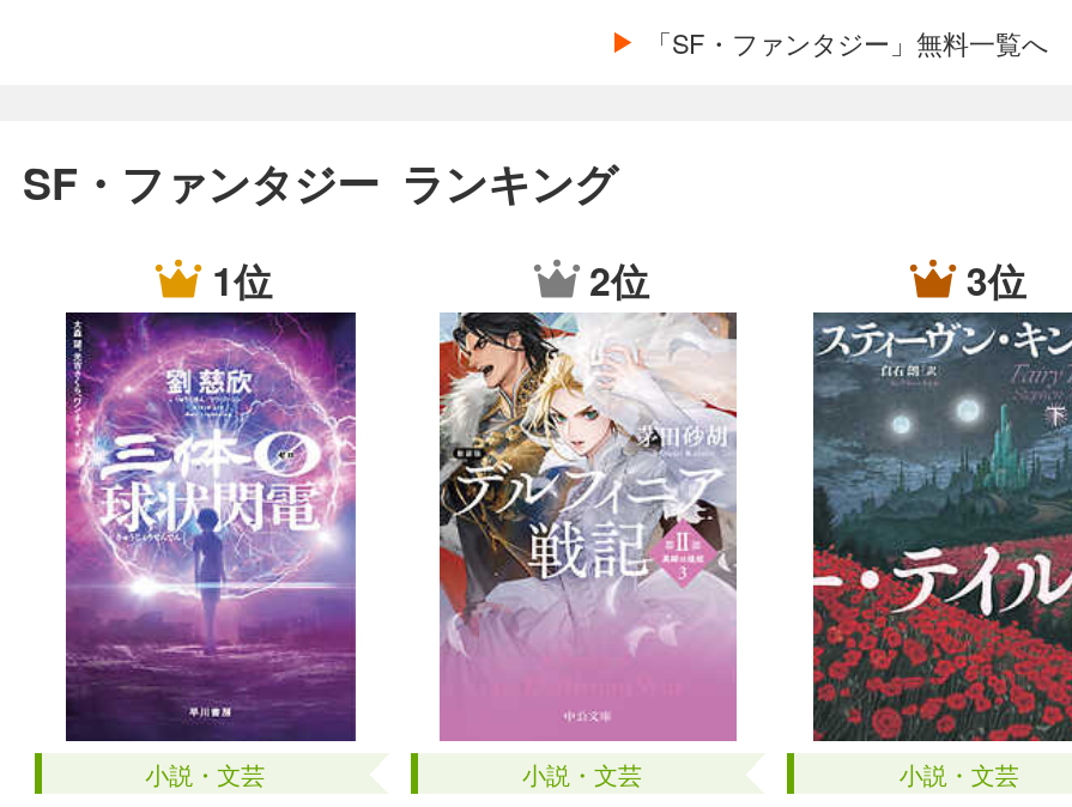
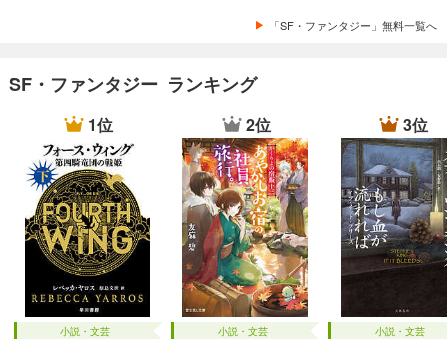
- [image]
+ [image]

- [image]
+ [image]

- [image]
+ [image]
